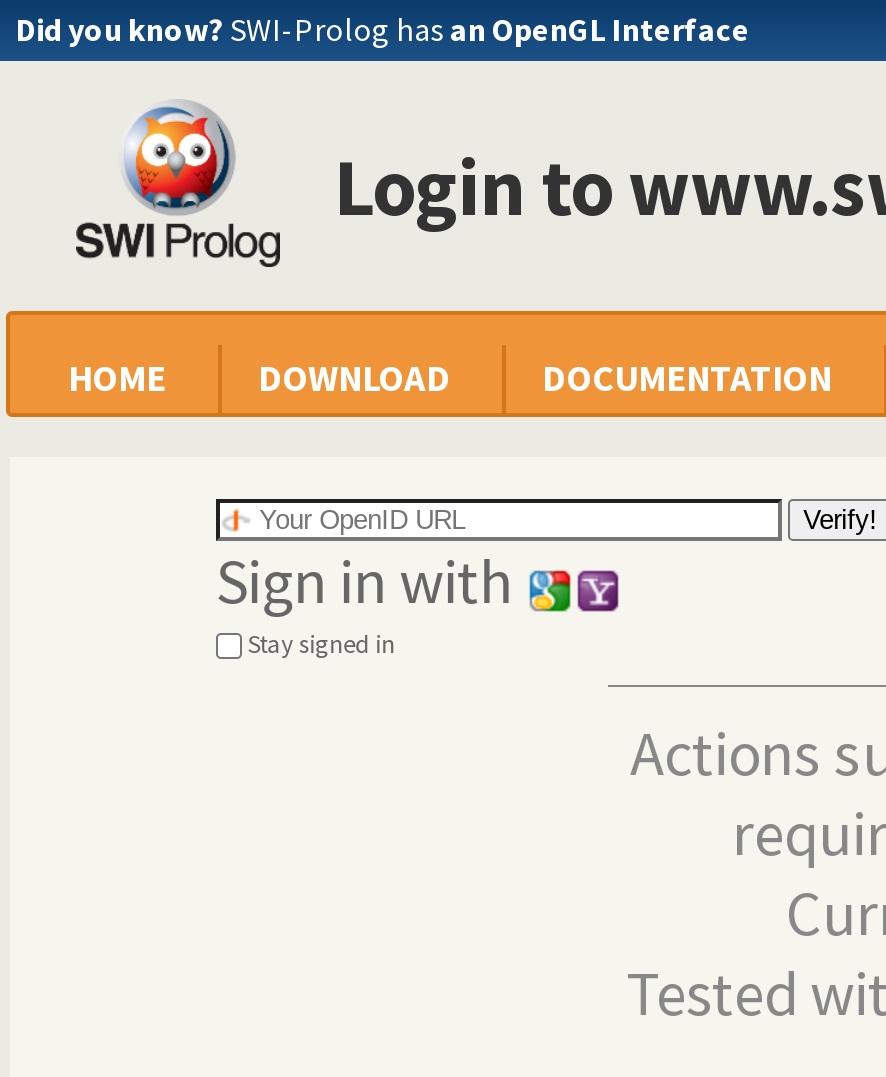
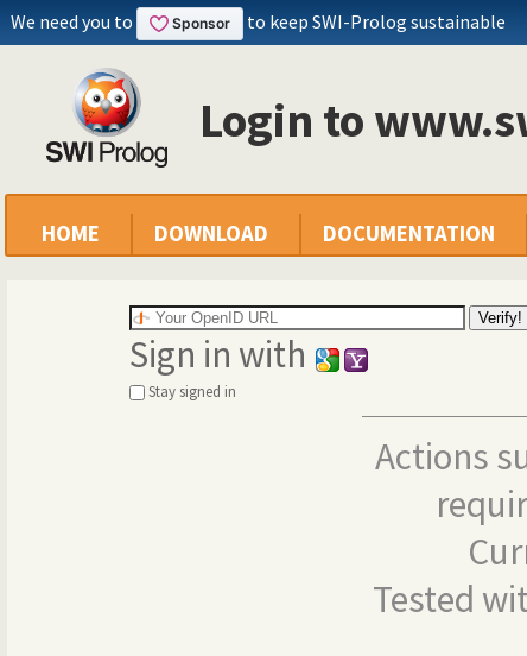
- Did you know? SWI-Prolog has an OpenGL Interface
+ We need you to
+ to keep SWI-Prolog sustainable
